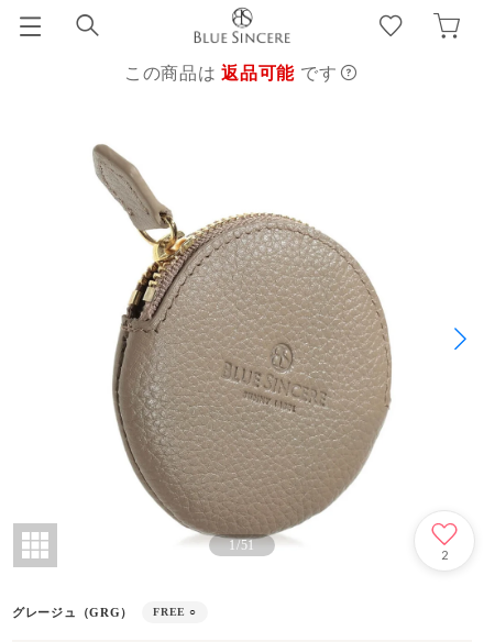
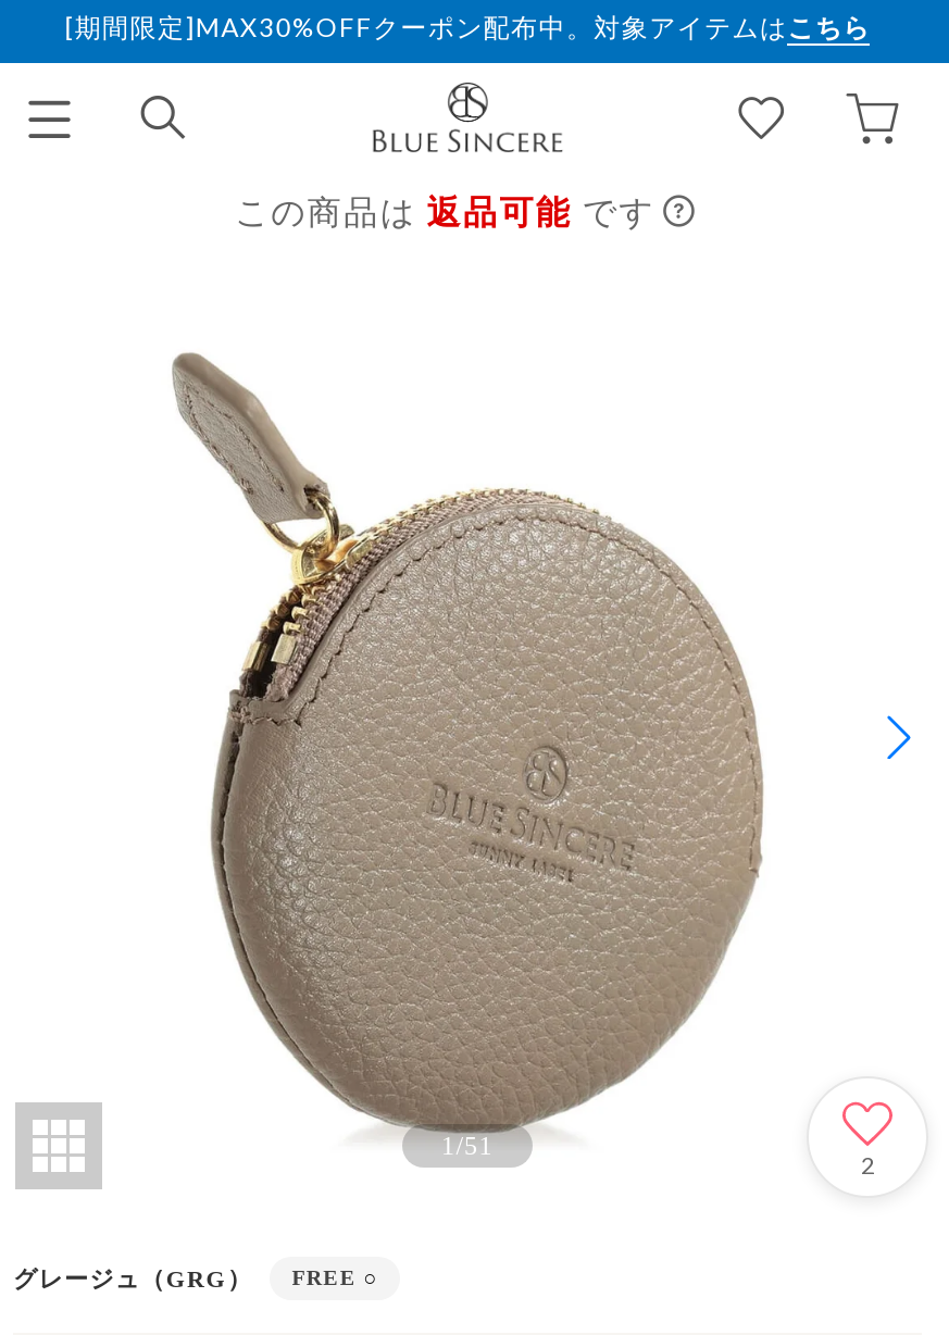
+ [期間限定]MAX30%OFFクーポン配布中。対象アイテムはこちら
